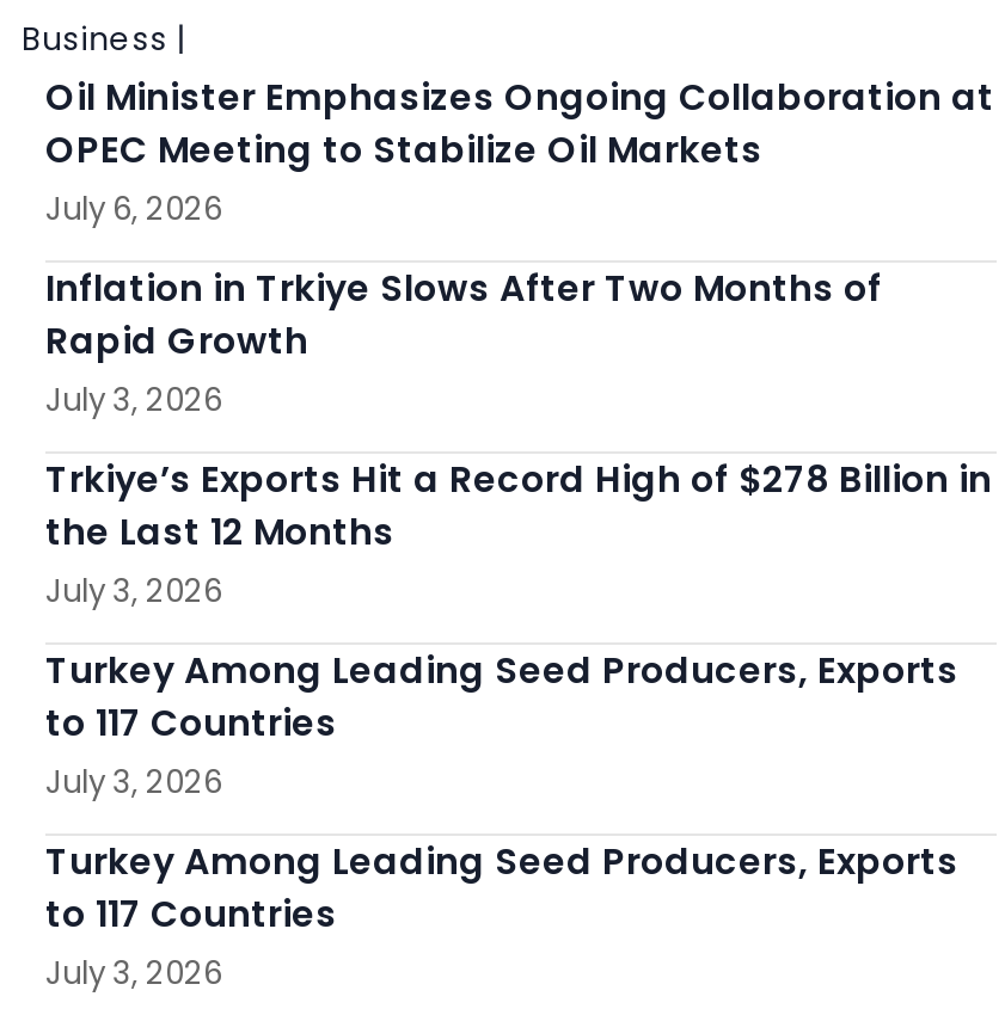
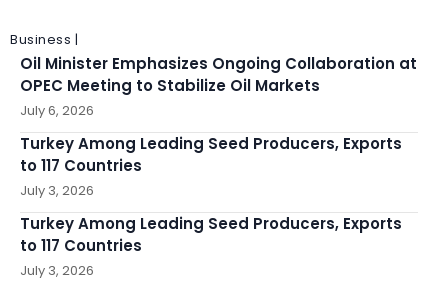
- Inflation in Trkiye Slows After Two Months of
- Rapid Growth
- July 3, 2026
- Trkiye’s Exports Hit a Record High of $278 Billion in
- the Last 12 Months
- July 3, 2026
